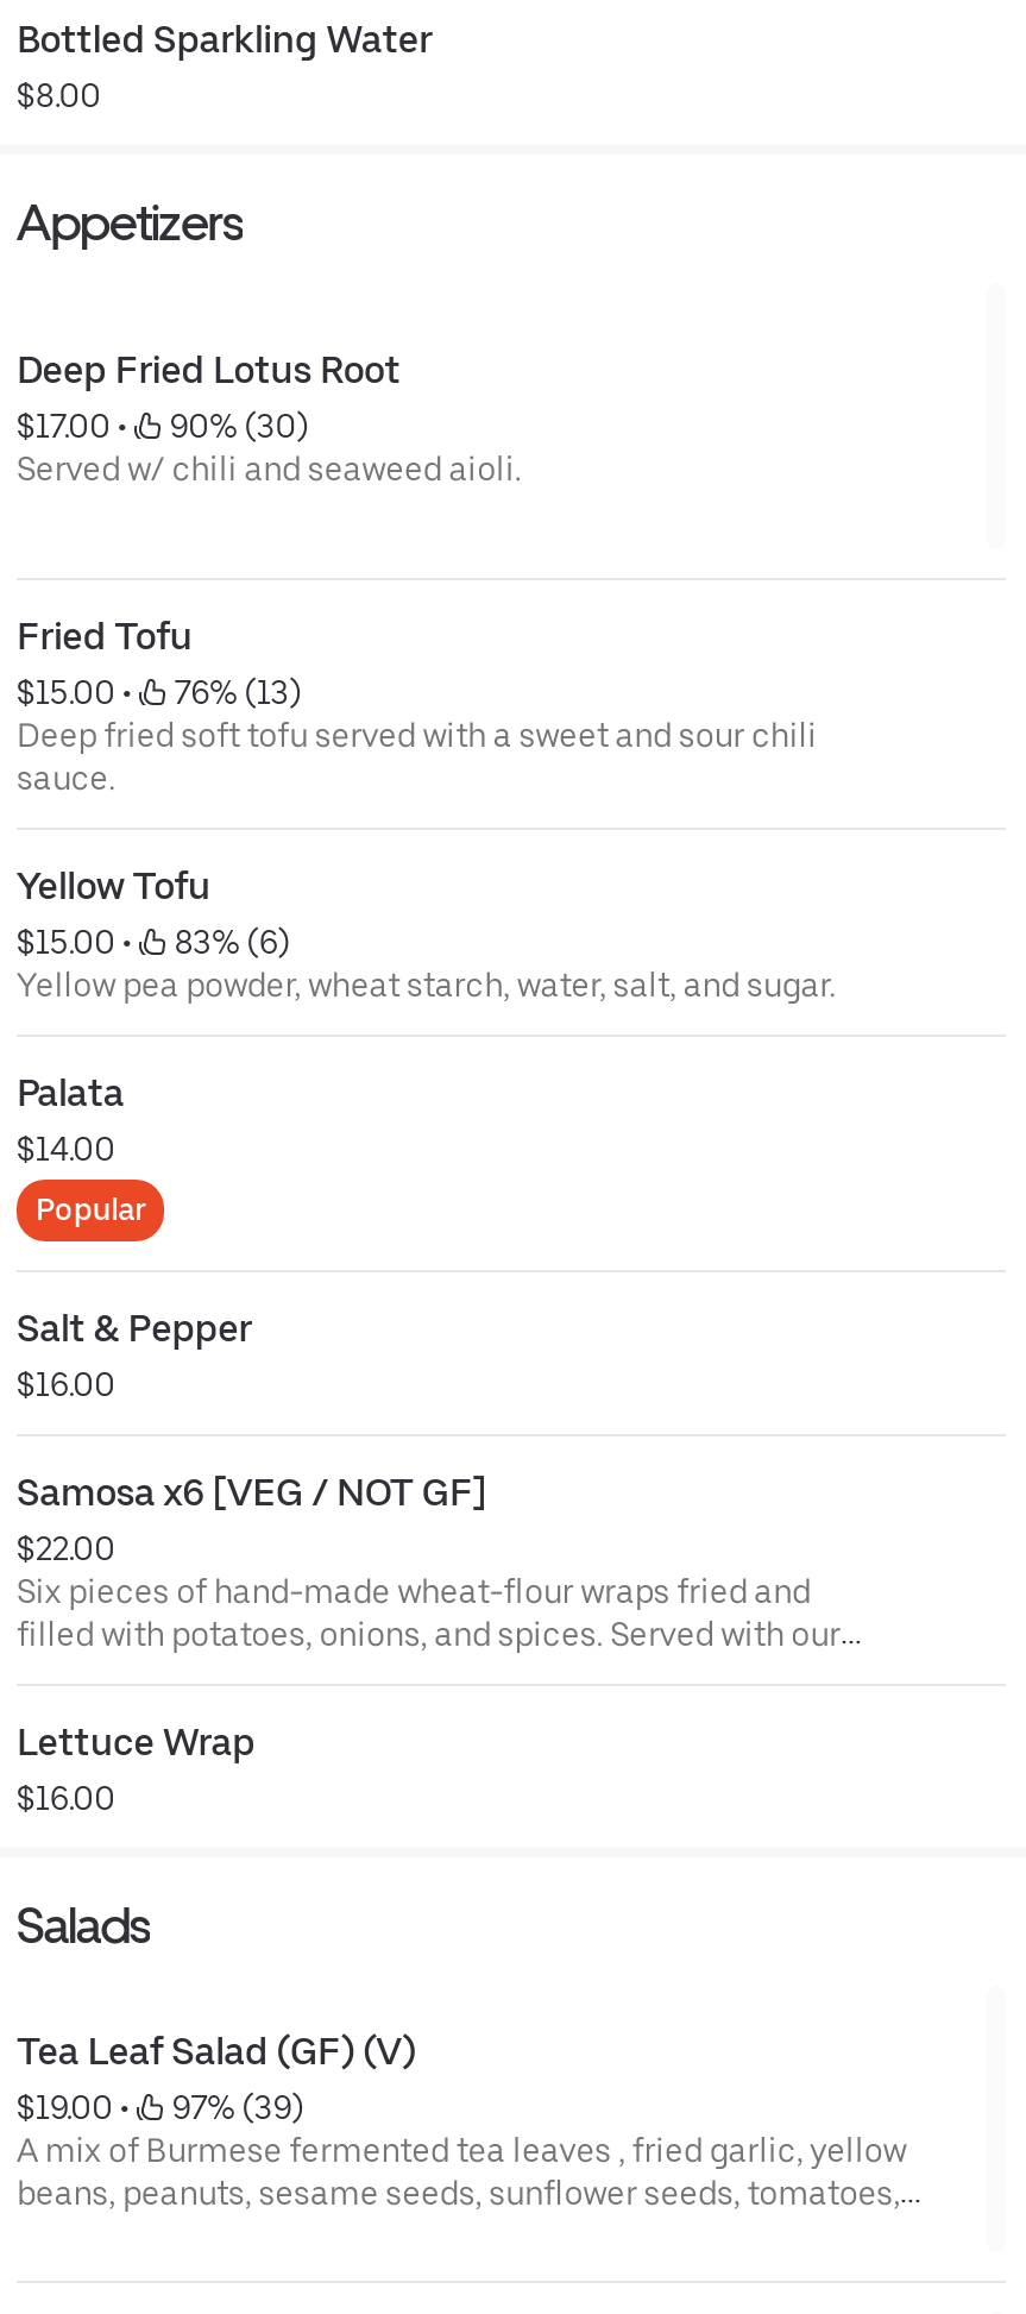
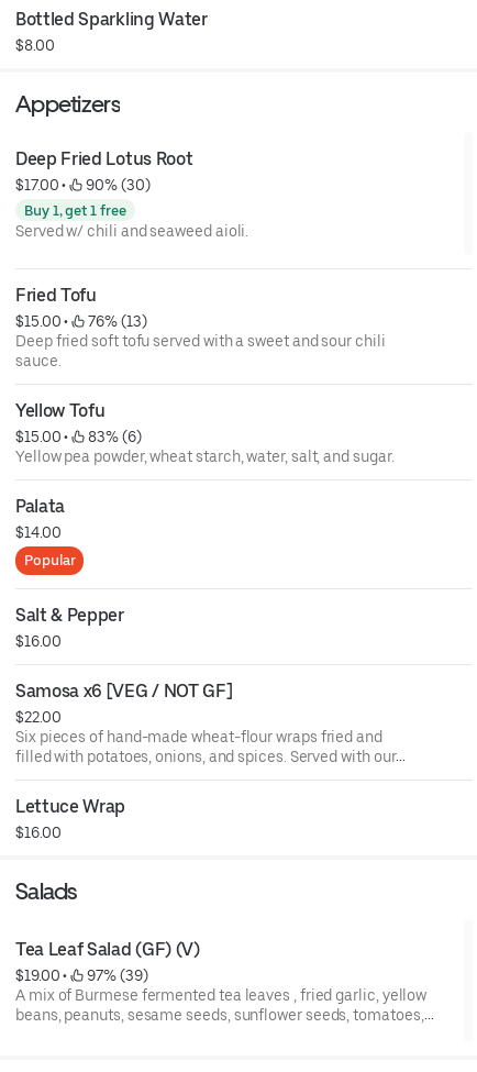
+ Buy 1, get 1 free
